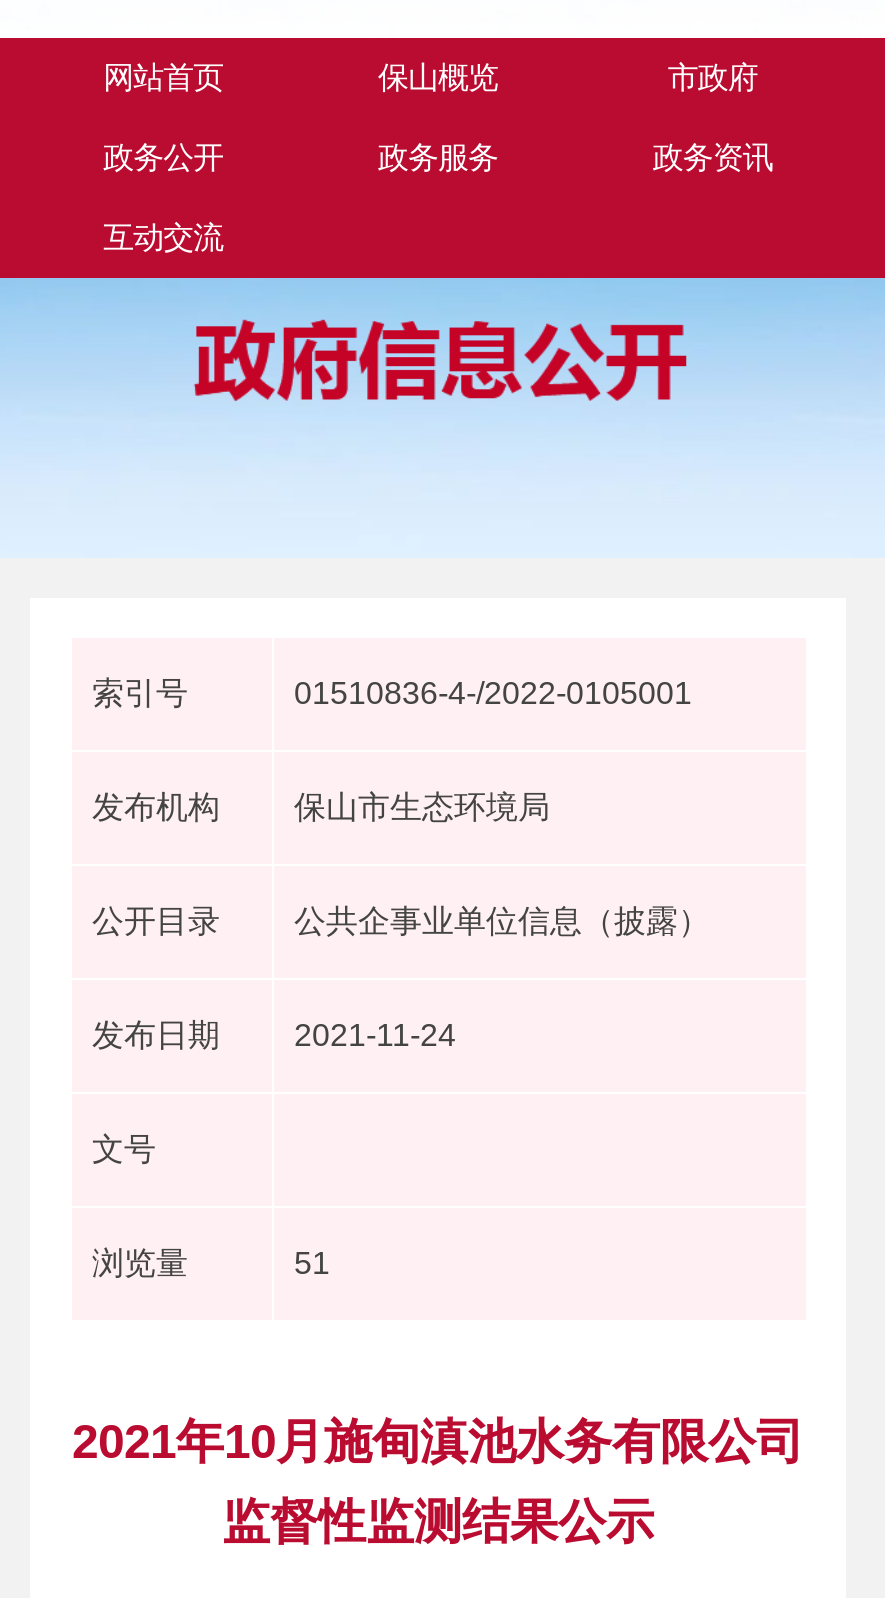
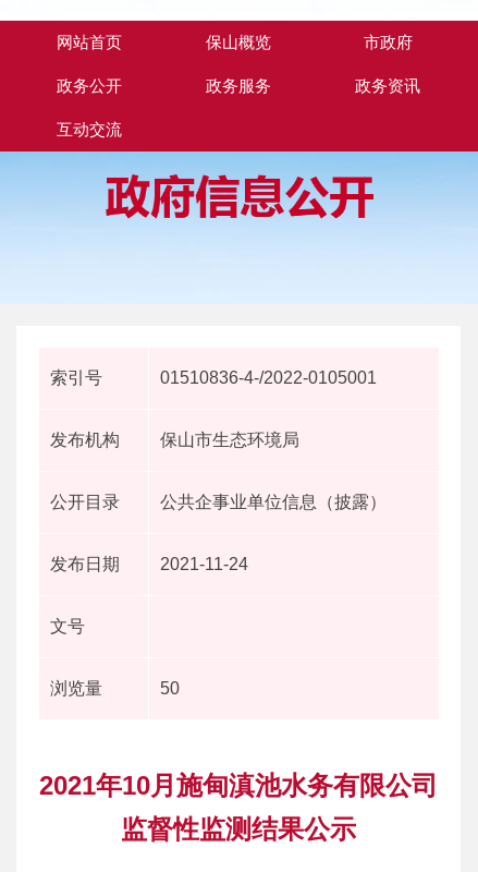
- 51
+ 50
